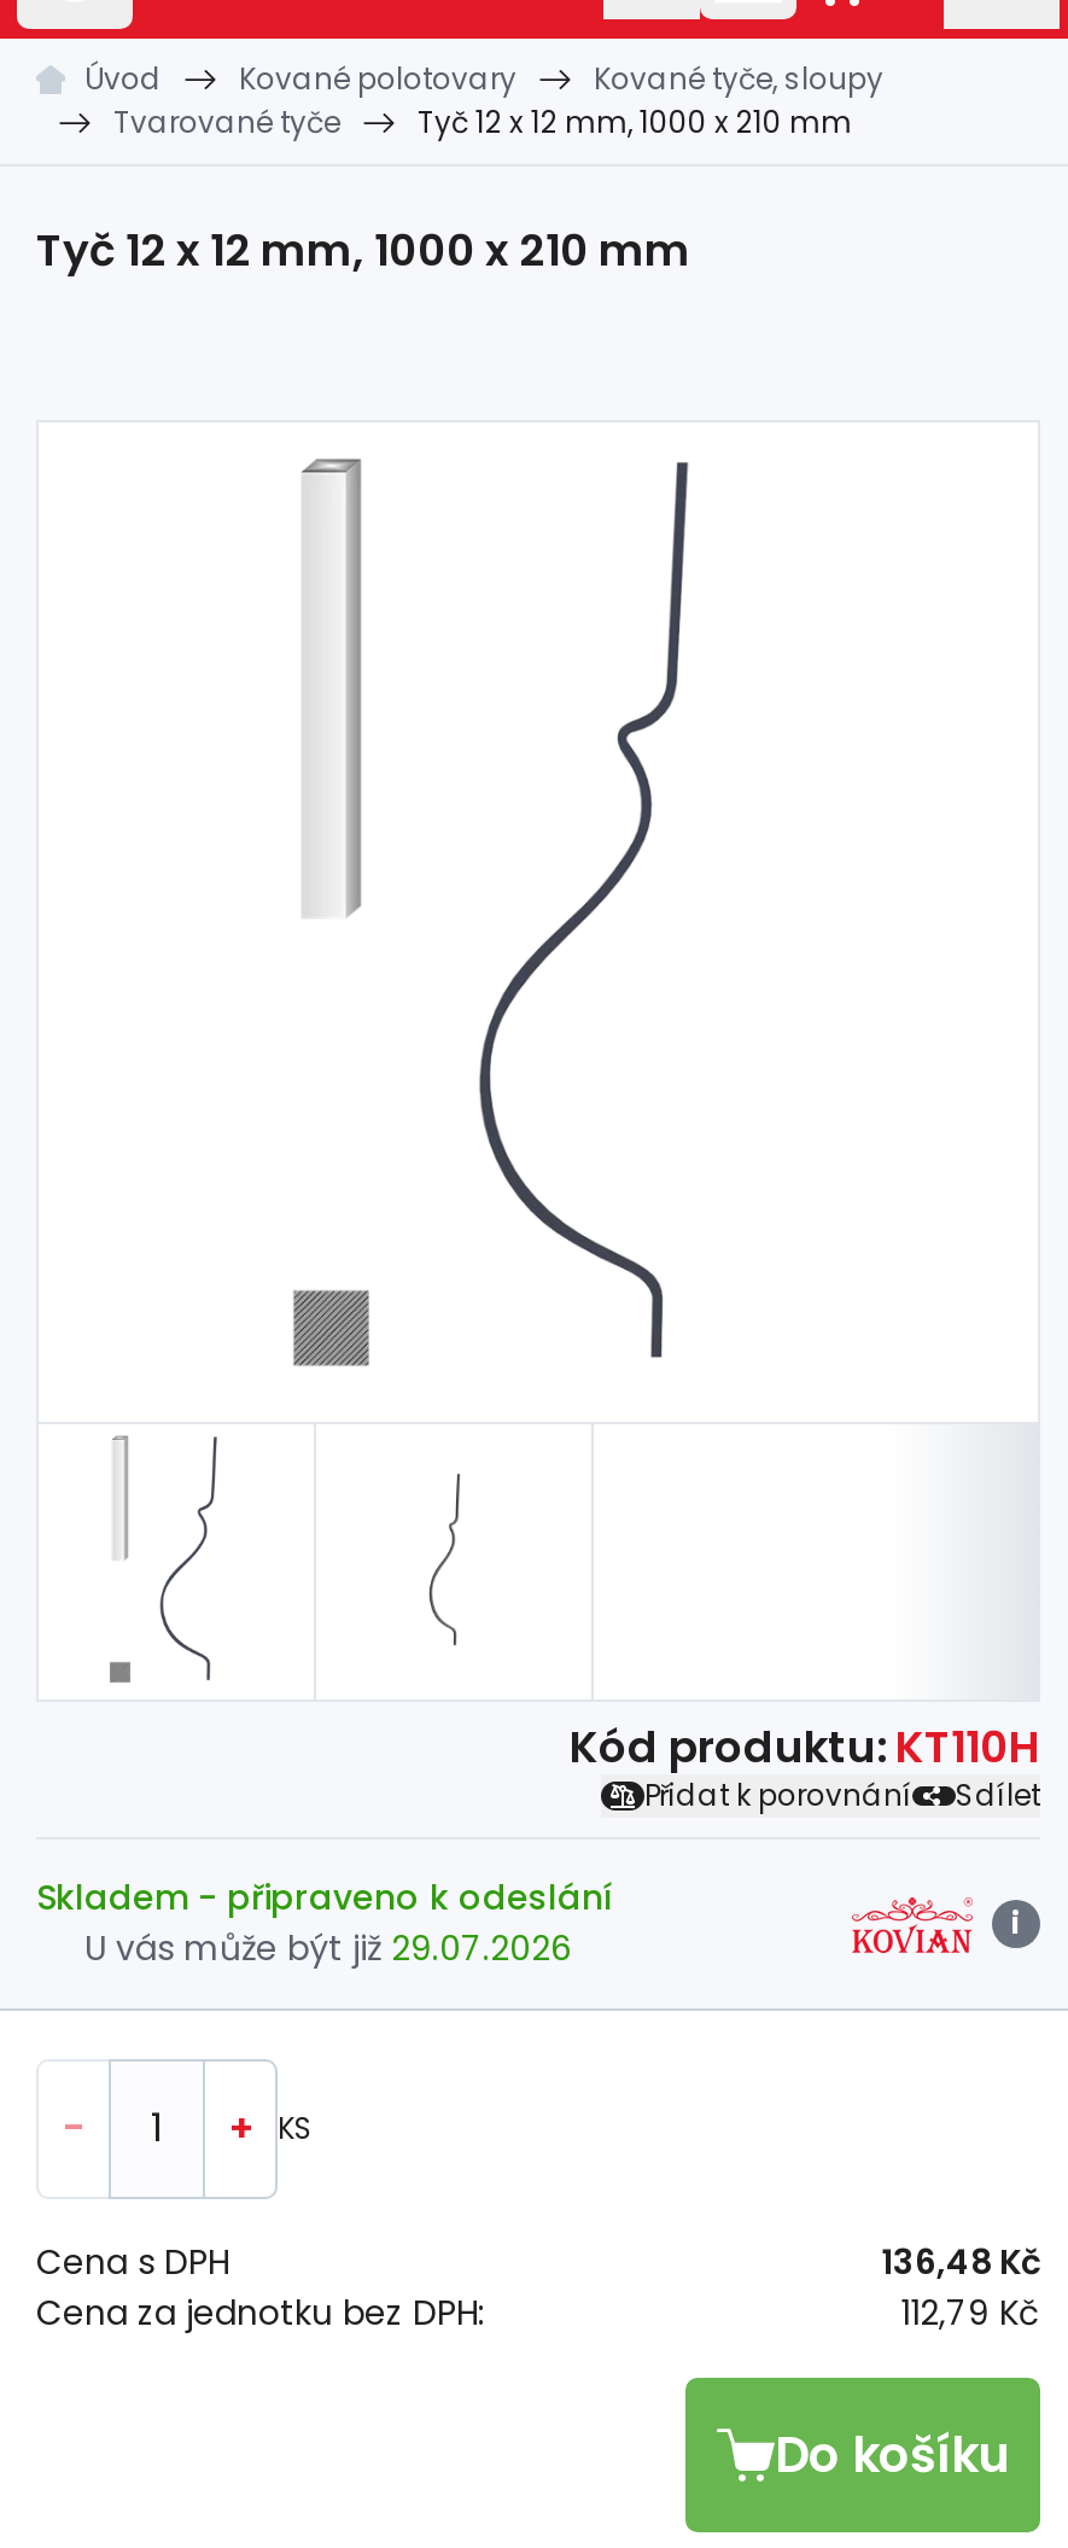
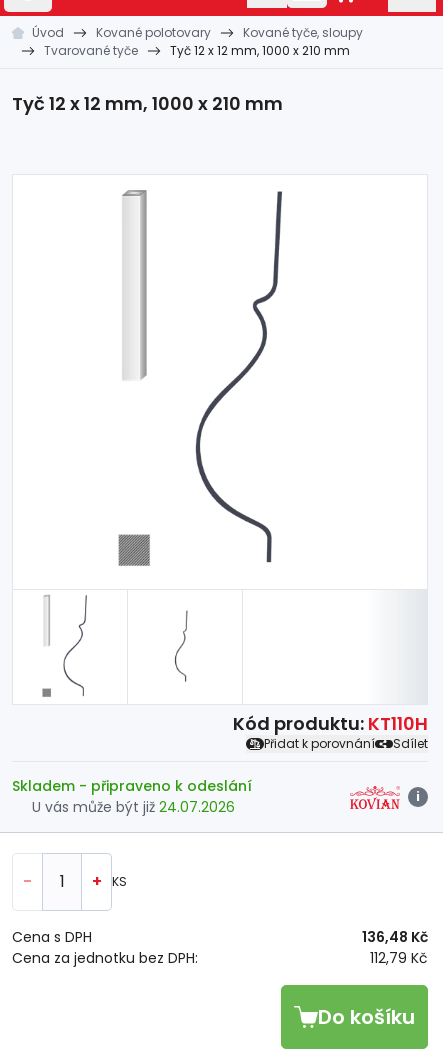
- U vás může být již 29.07.2026
+ U vás může být již 24.07.2026
